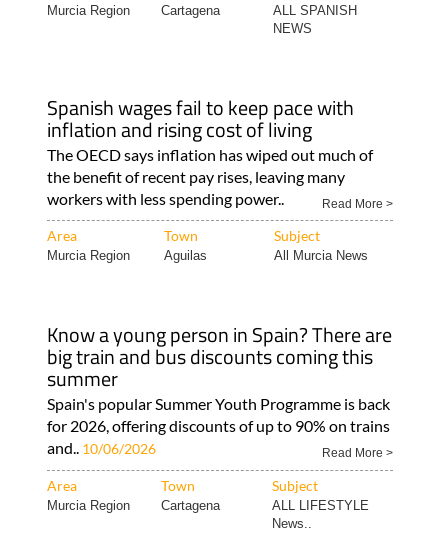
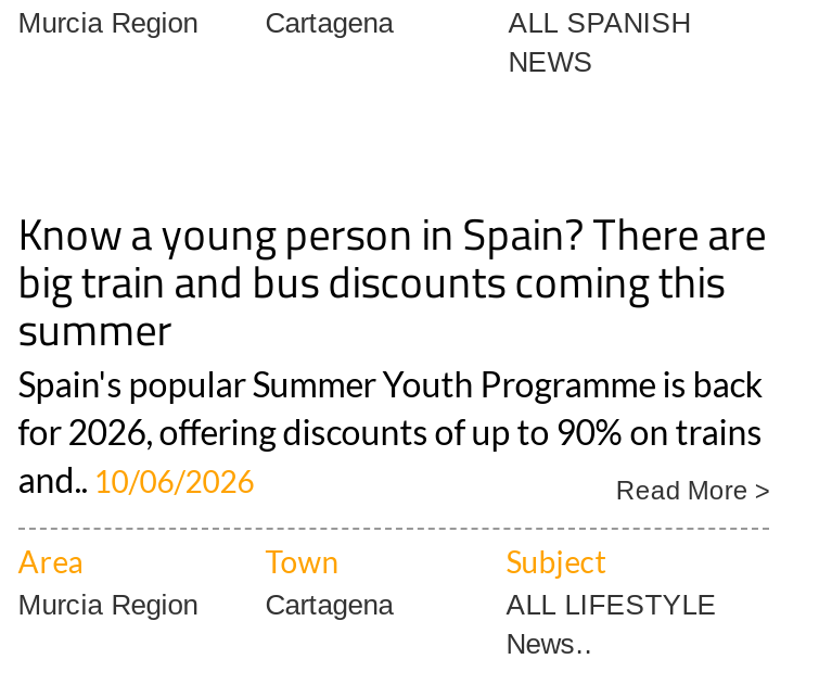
- Spanish wages fail to keep pace with
- inflation and rising cost of living
- The OECD says inflation has wiped out much of
- the benefit of recent pay rises, leaving many
- workers with less spending power..
- Read More >
- Area
- Town
- Subject
- Murcia Region
- Aguilas
- All Murcia News
